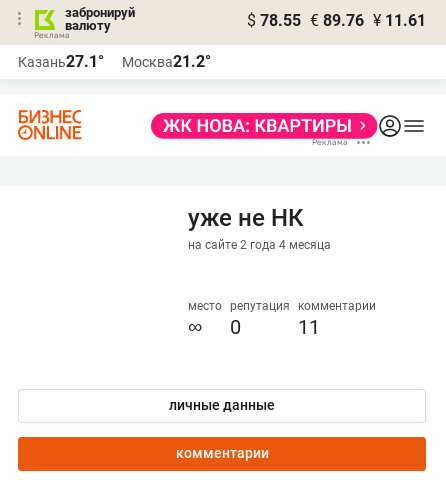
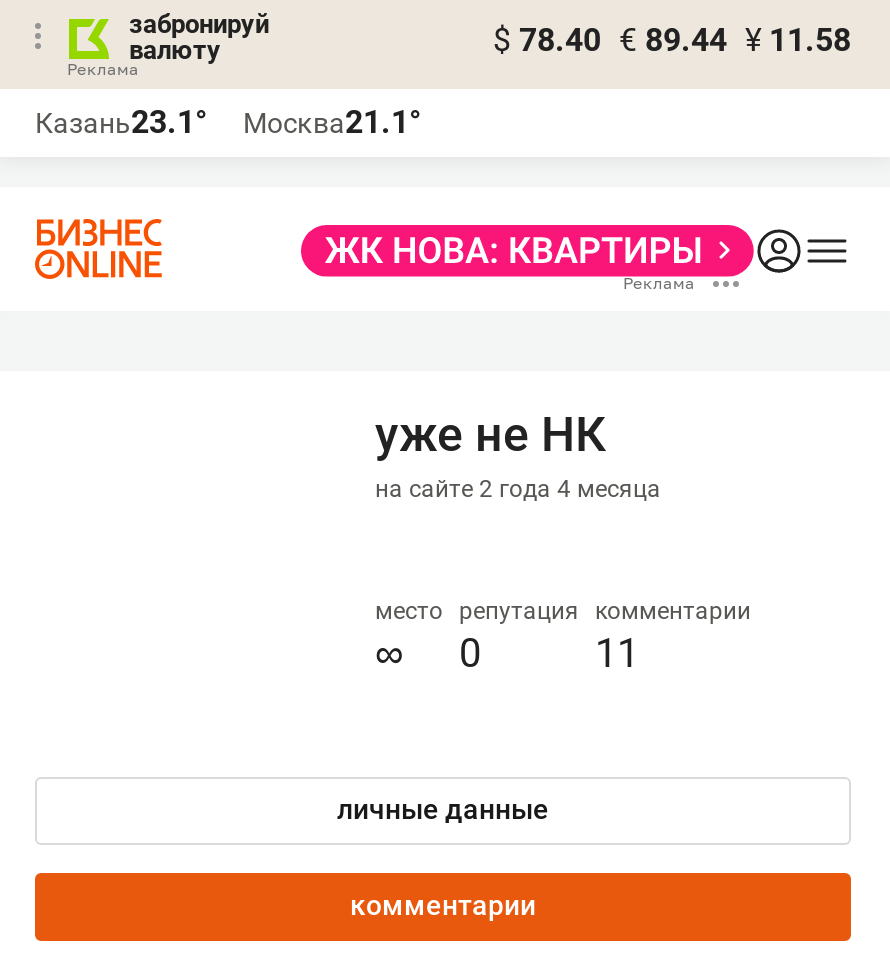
- $ 78.55 € 89.76 ¥ 11.61
+ $ 78.40 € 89.44 ¥ 11.58

- Казань27.1°
+ Казань23.1°

- Москва21.2°
+ Москва21.1°
